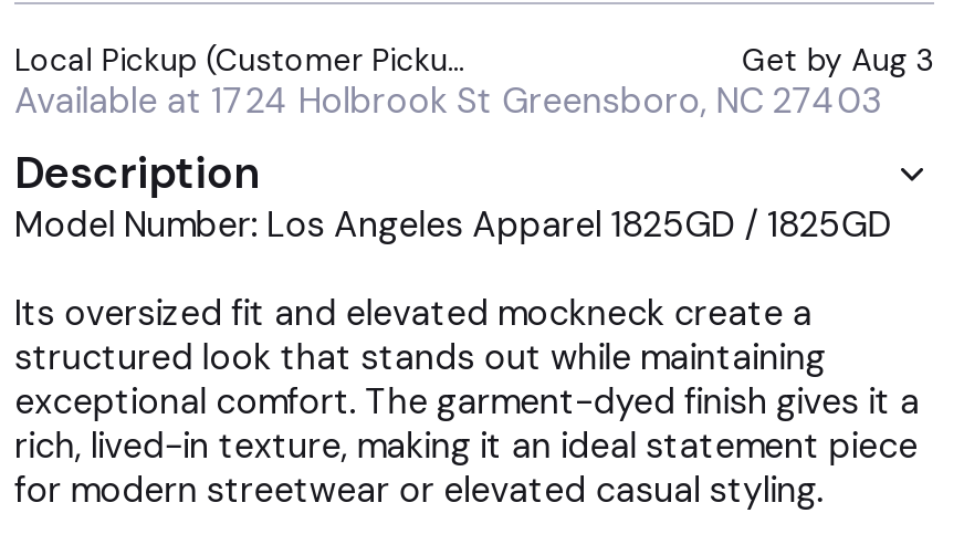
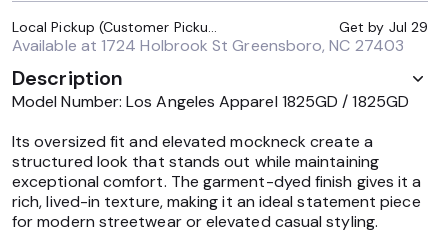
- Get by Aug 3
+ Get by Jul 29
